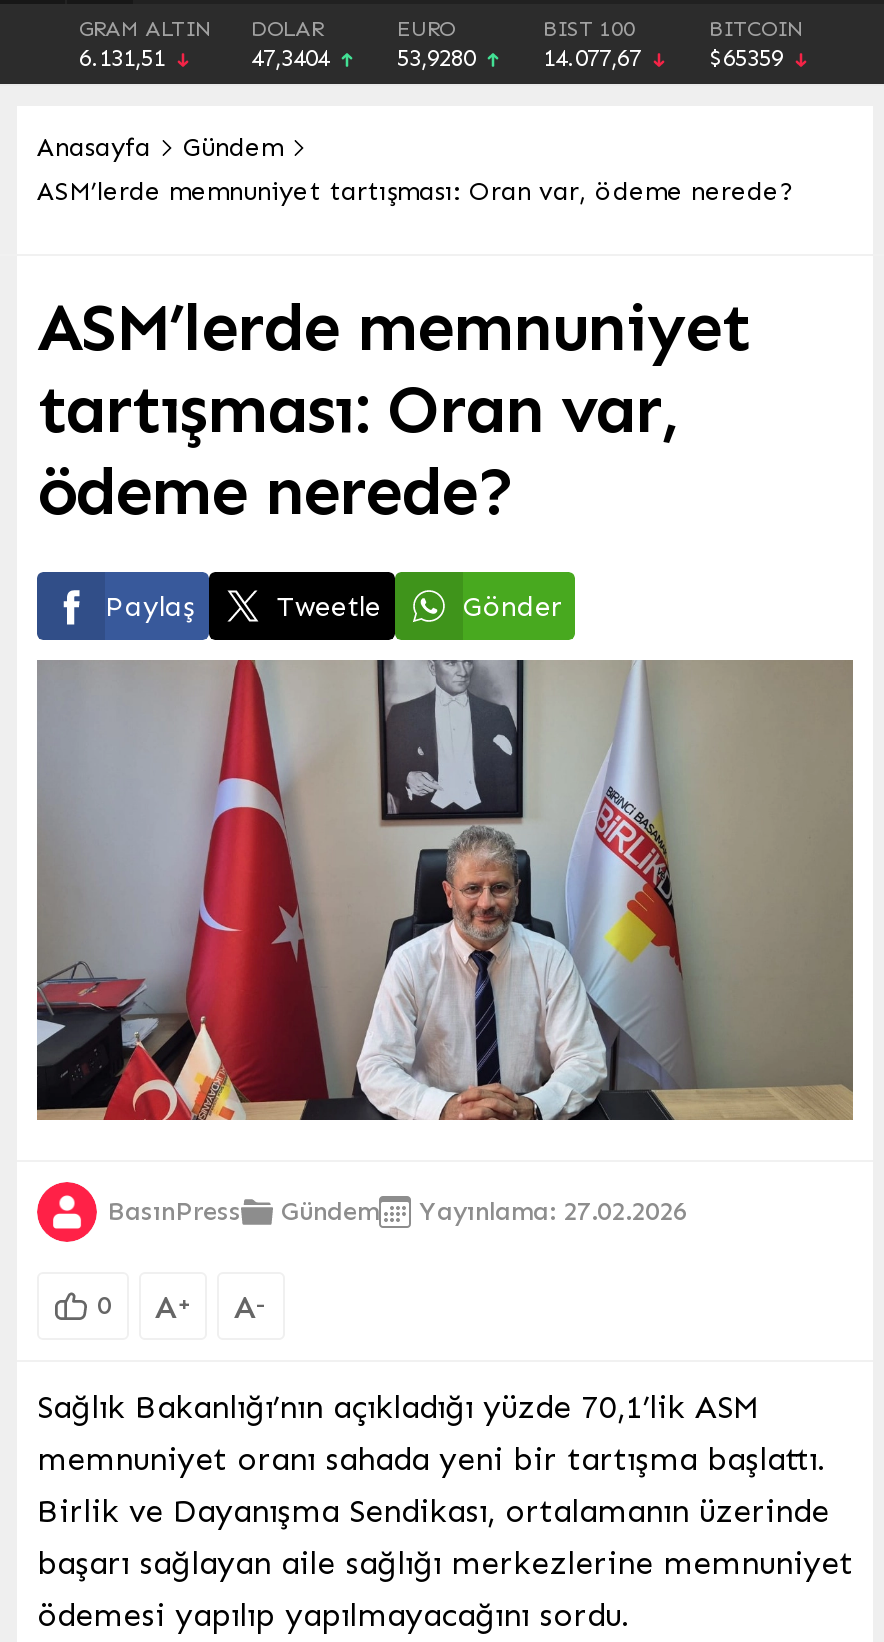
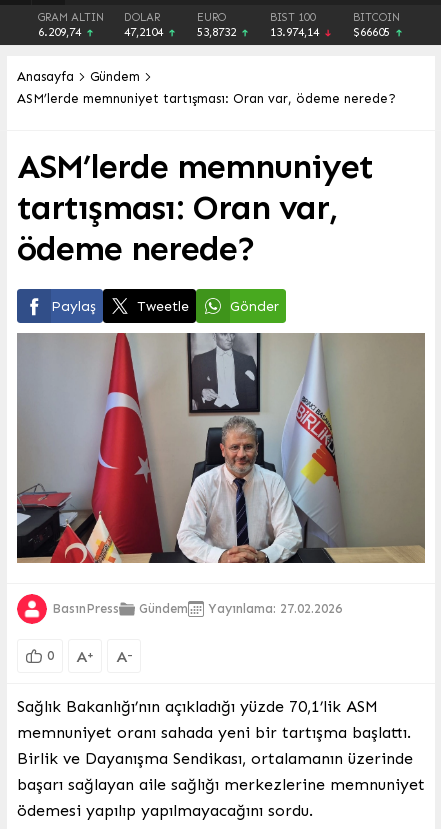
- 6.131,51
+ 6.209,74

- 47,3404
+ 47,2104

- 53,9280
+ 53,8732

- 14.077,67
+ 13.974,14

- $65359
+ $66605
